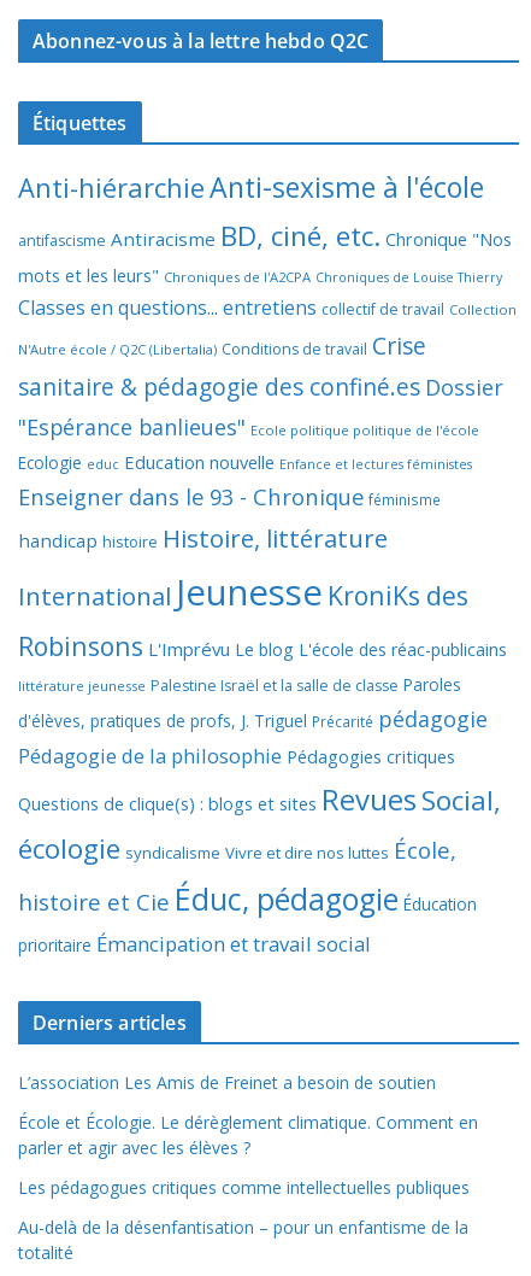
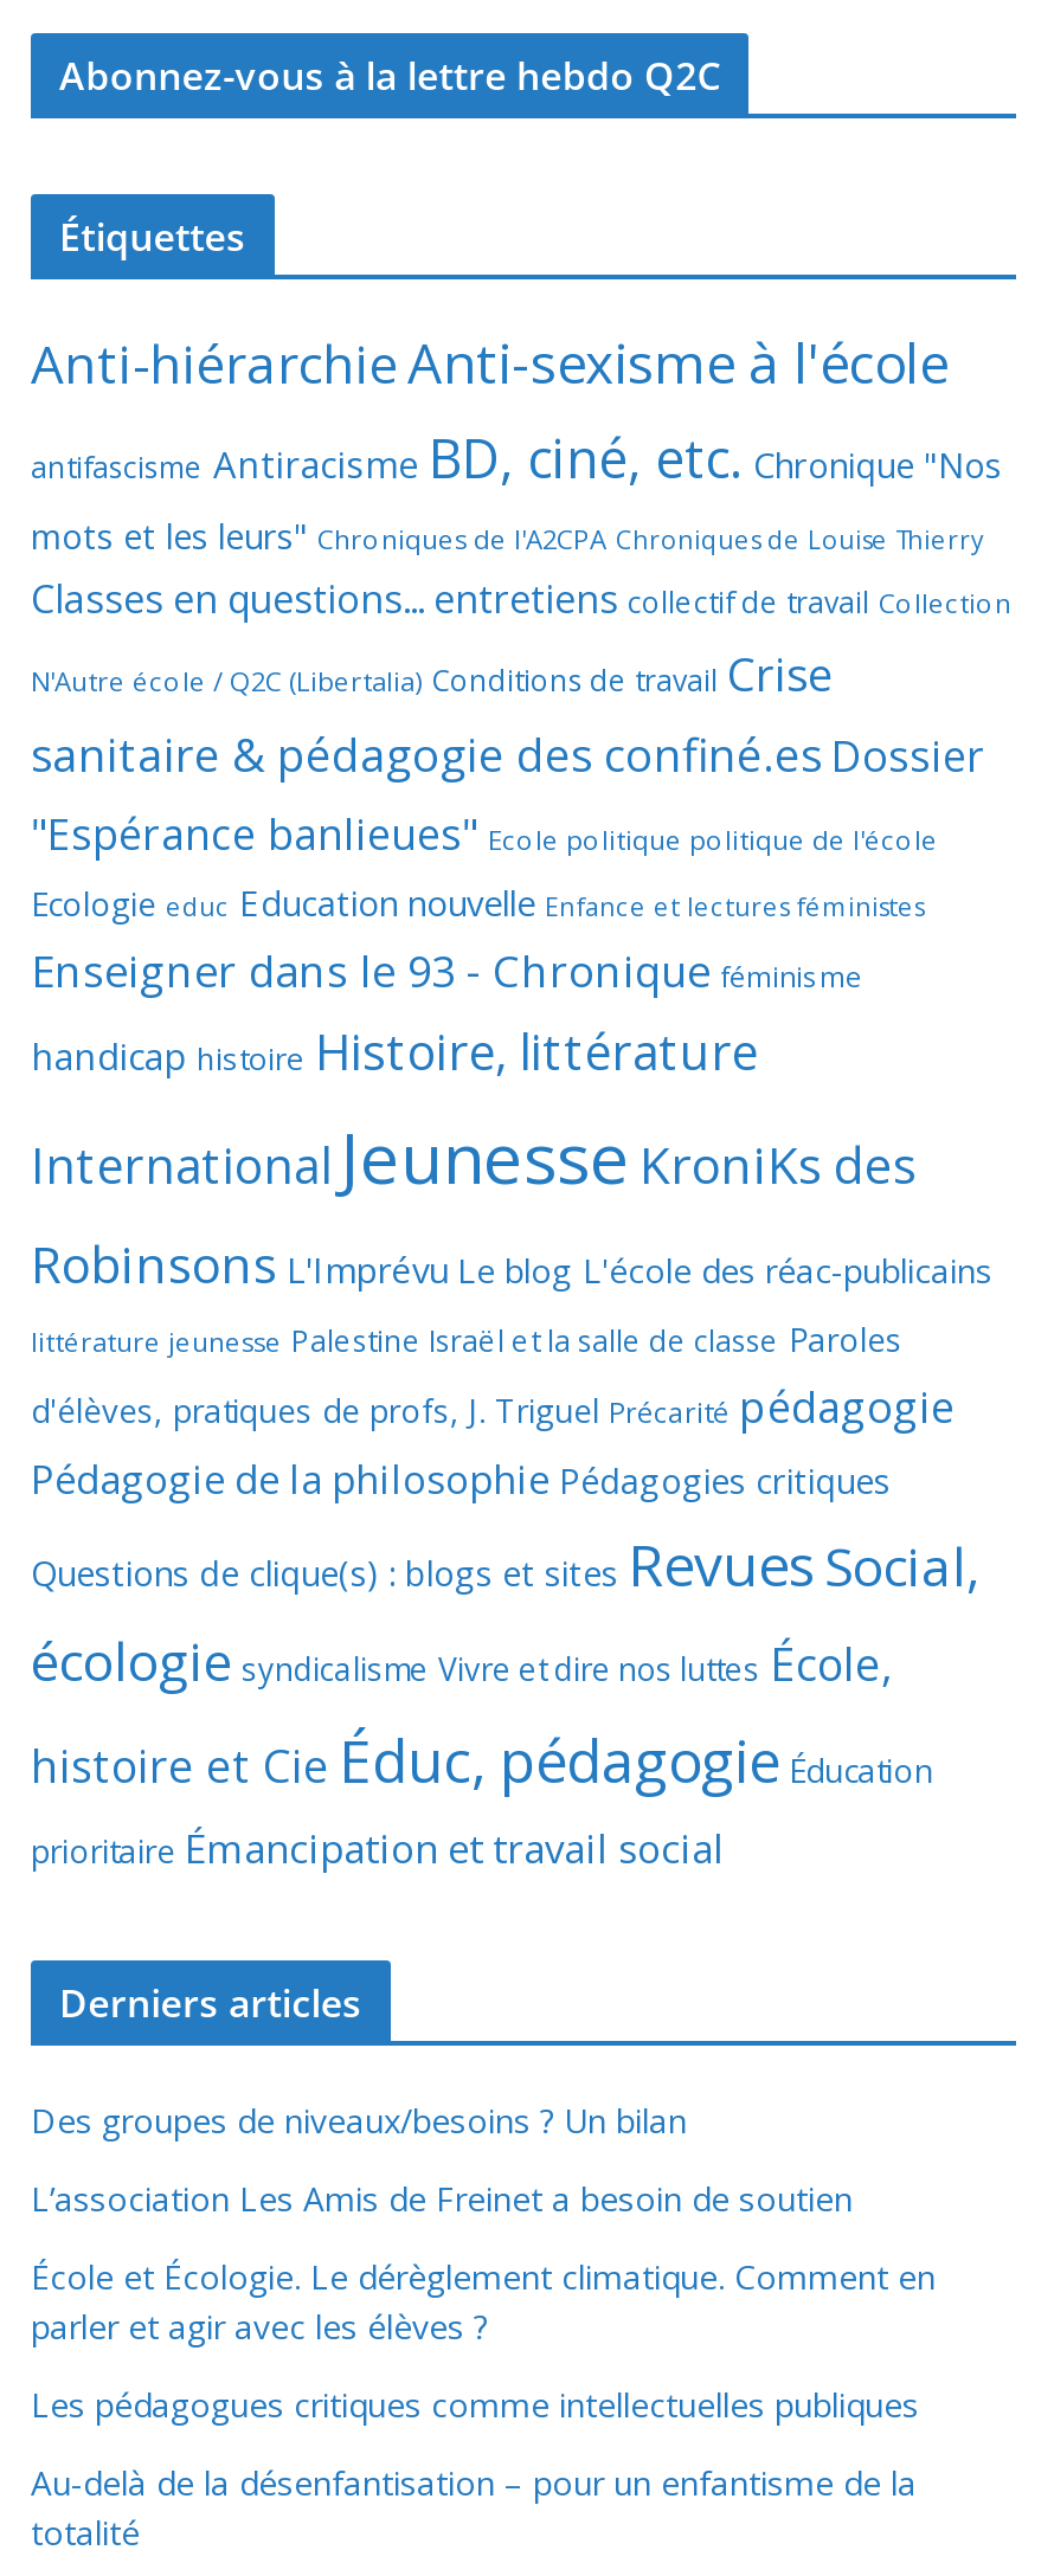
+ Des groupes de niveaux/besoins ? Un bilan
